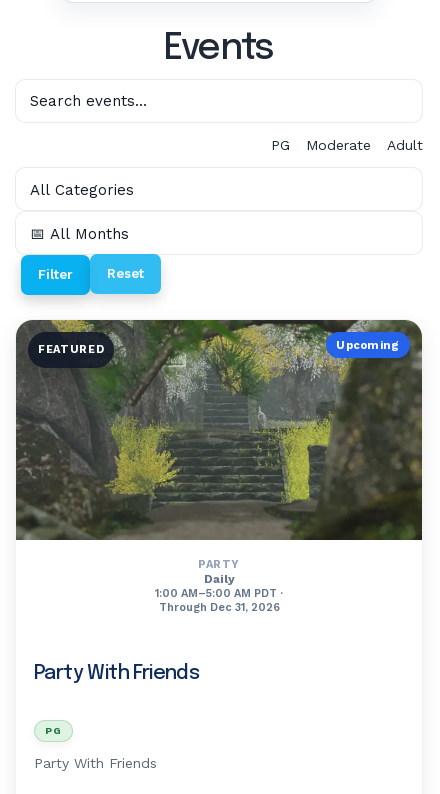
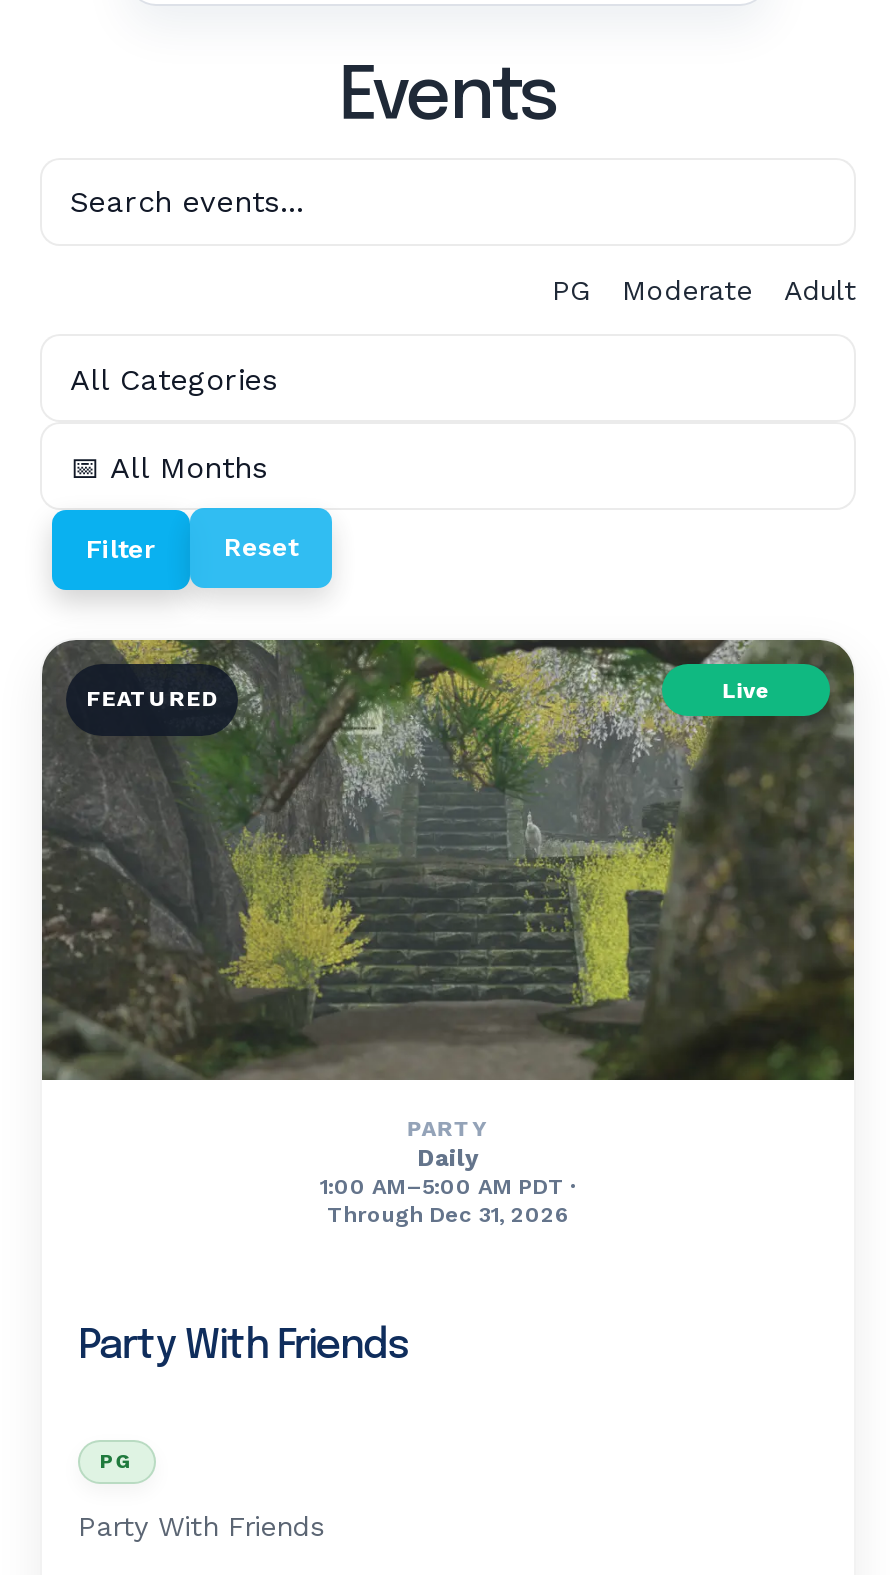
- Upcoming
+ Live
